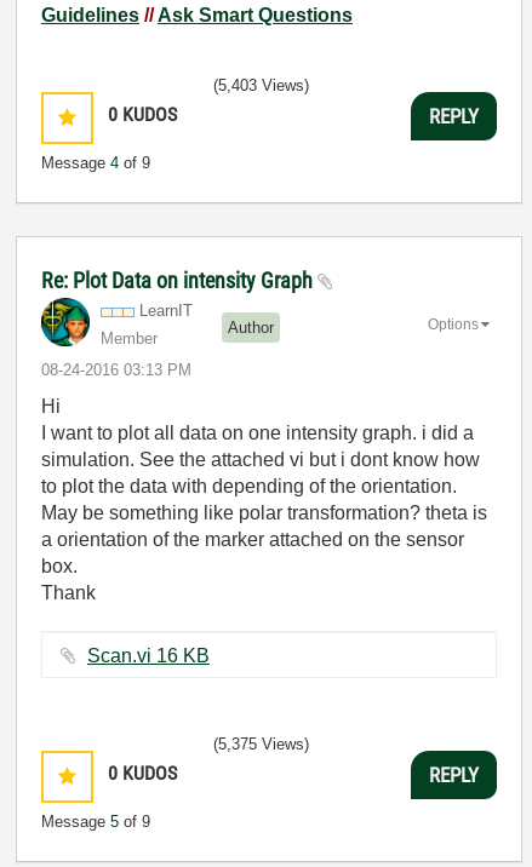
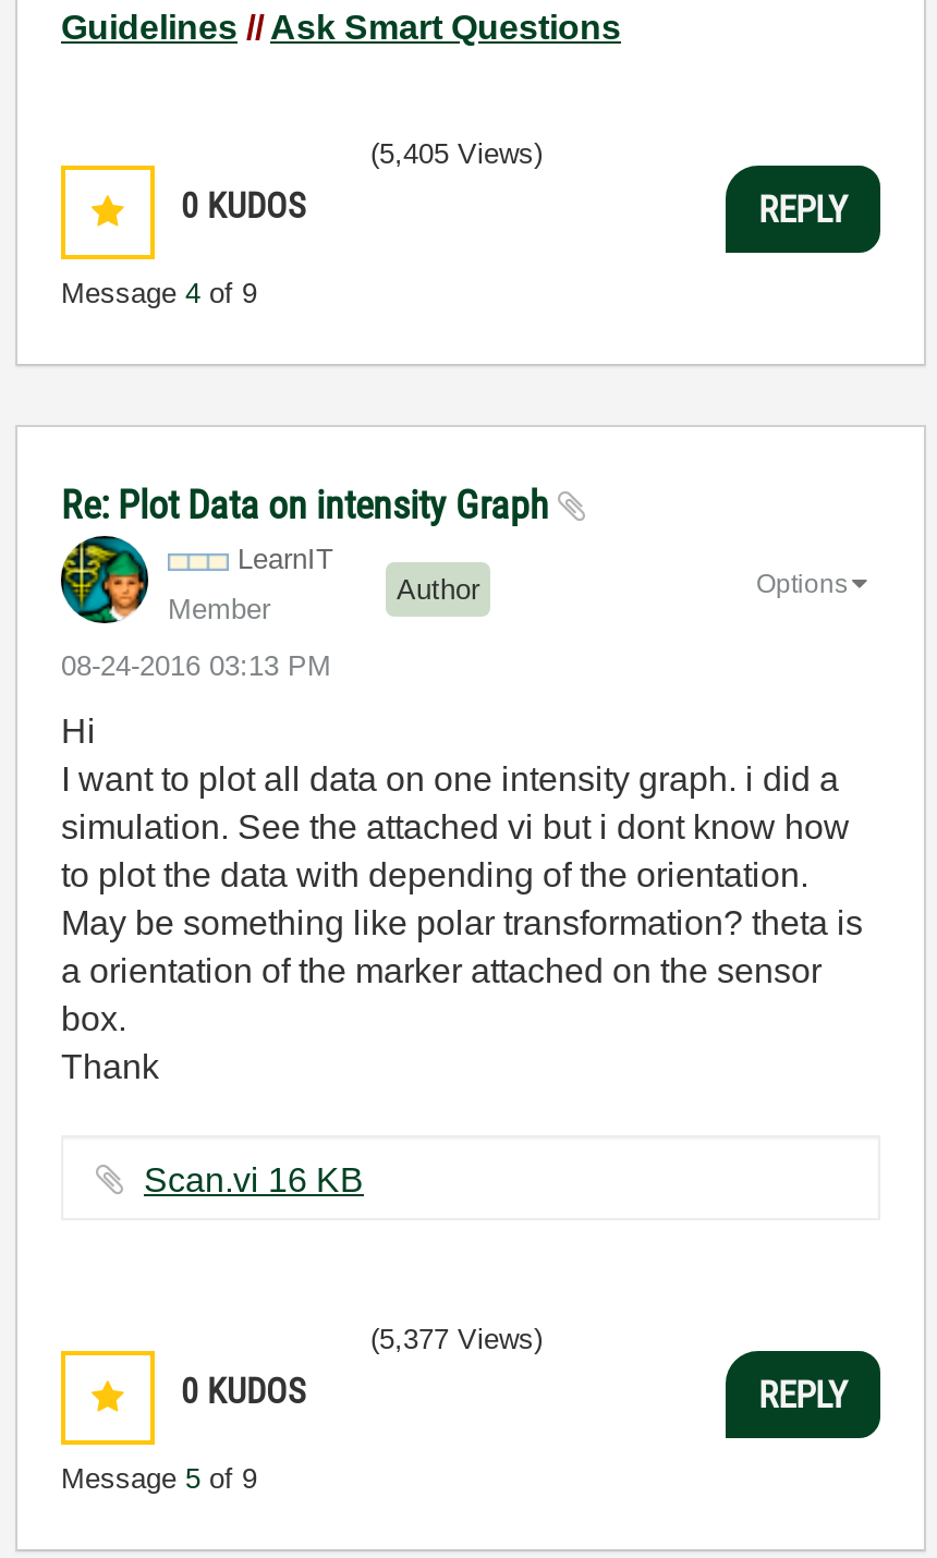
- (5,403 Views)
+ (5,405 Views)

- (5,375 Views)
+ (5,377 Views)
